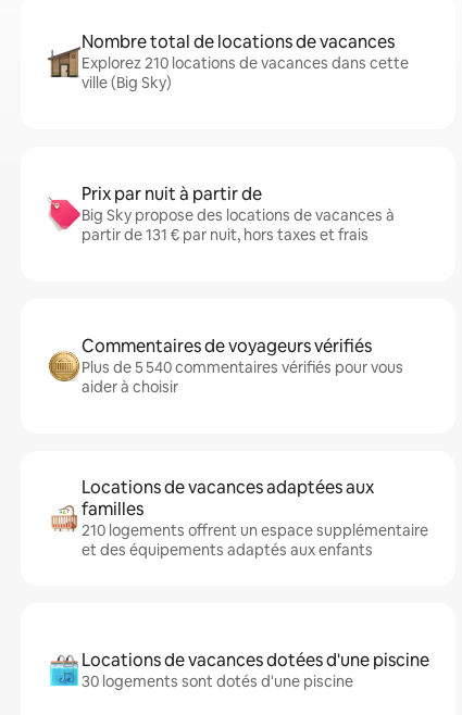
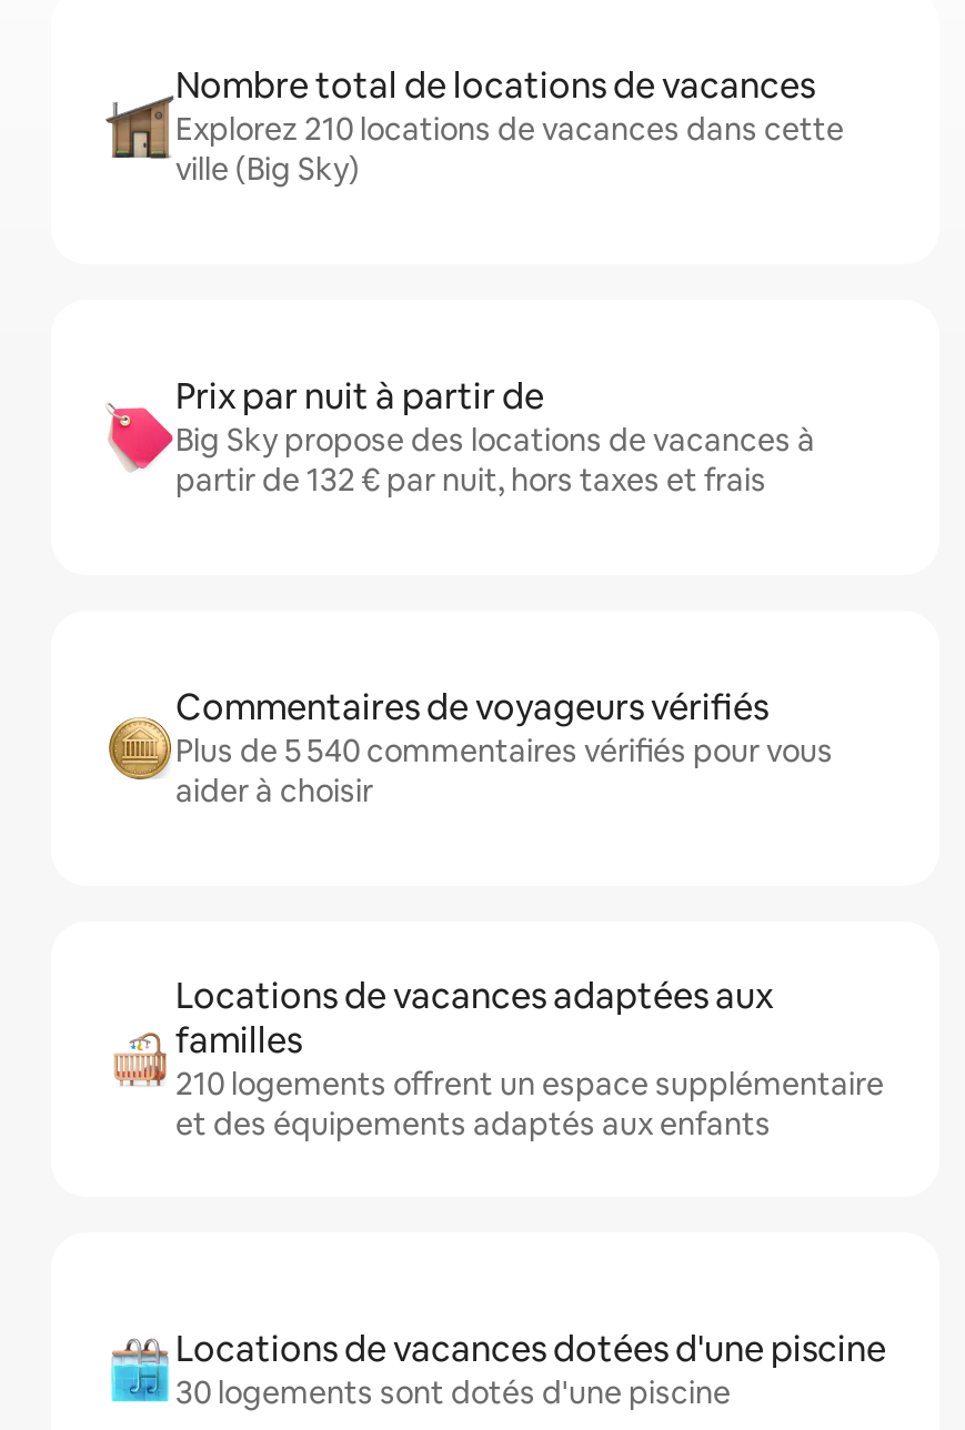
- partir de 131 € par nuit, hors taxes et frais
+ partir de 132 € par nuit, hors taxes et frais
